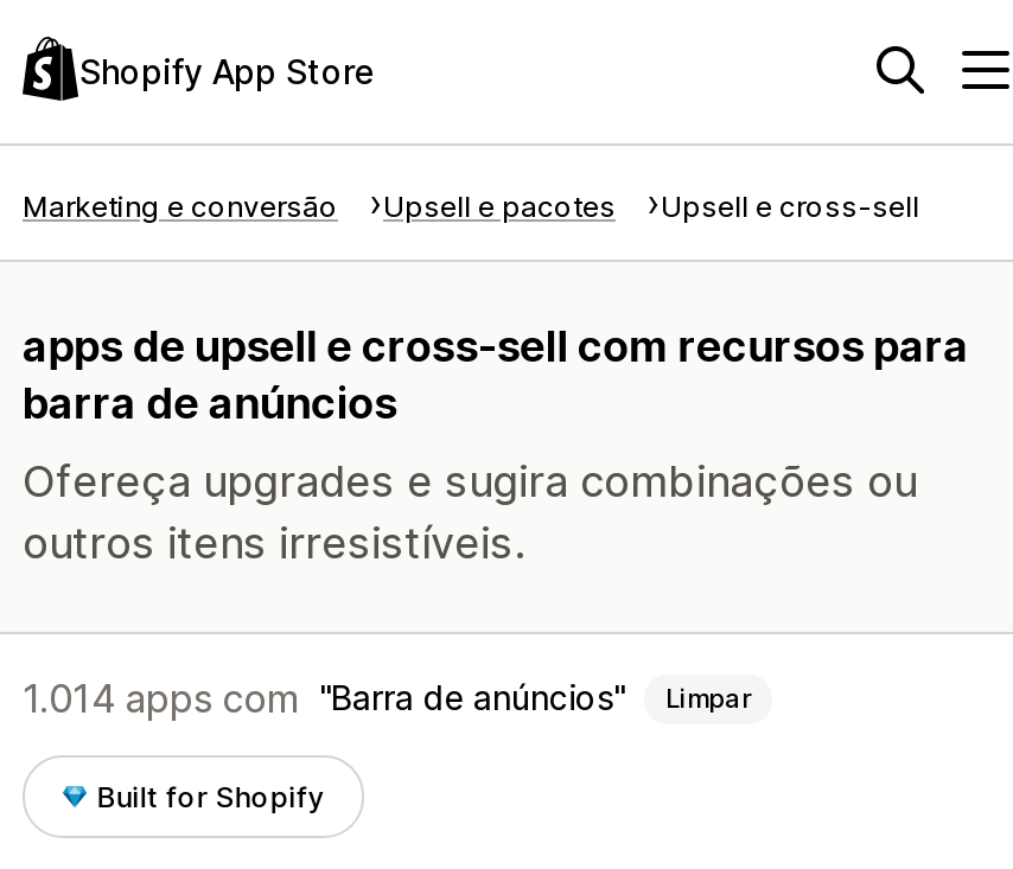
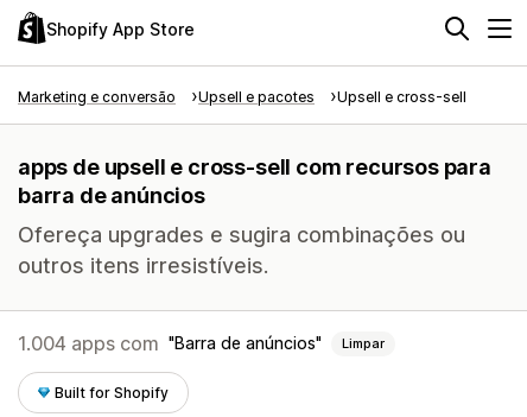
- 1.014 apps com Barra de anúncios Limpar
+ 1.004 apps com Barra de anúncios Limpar
